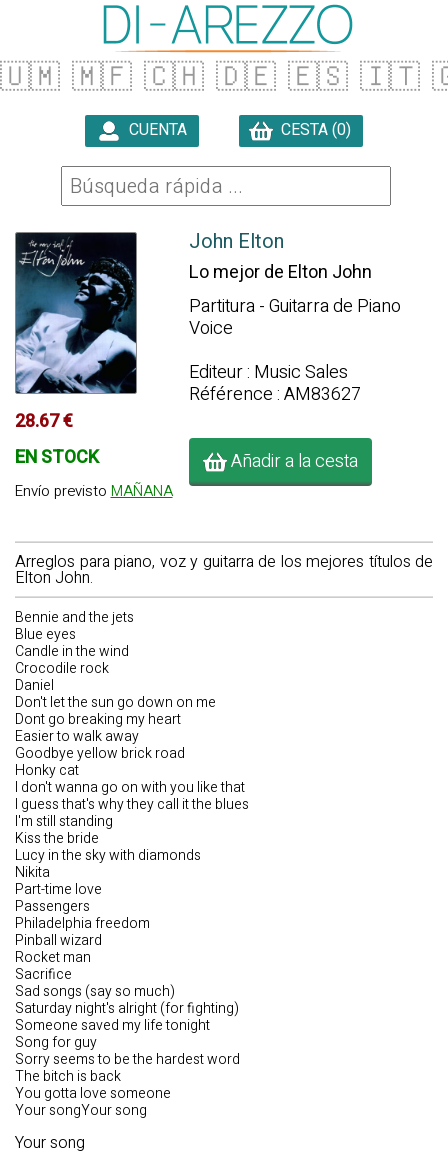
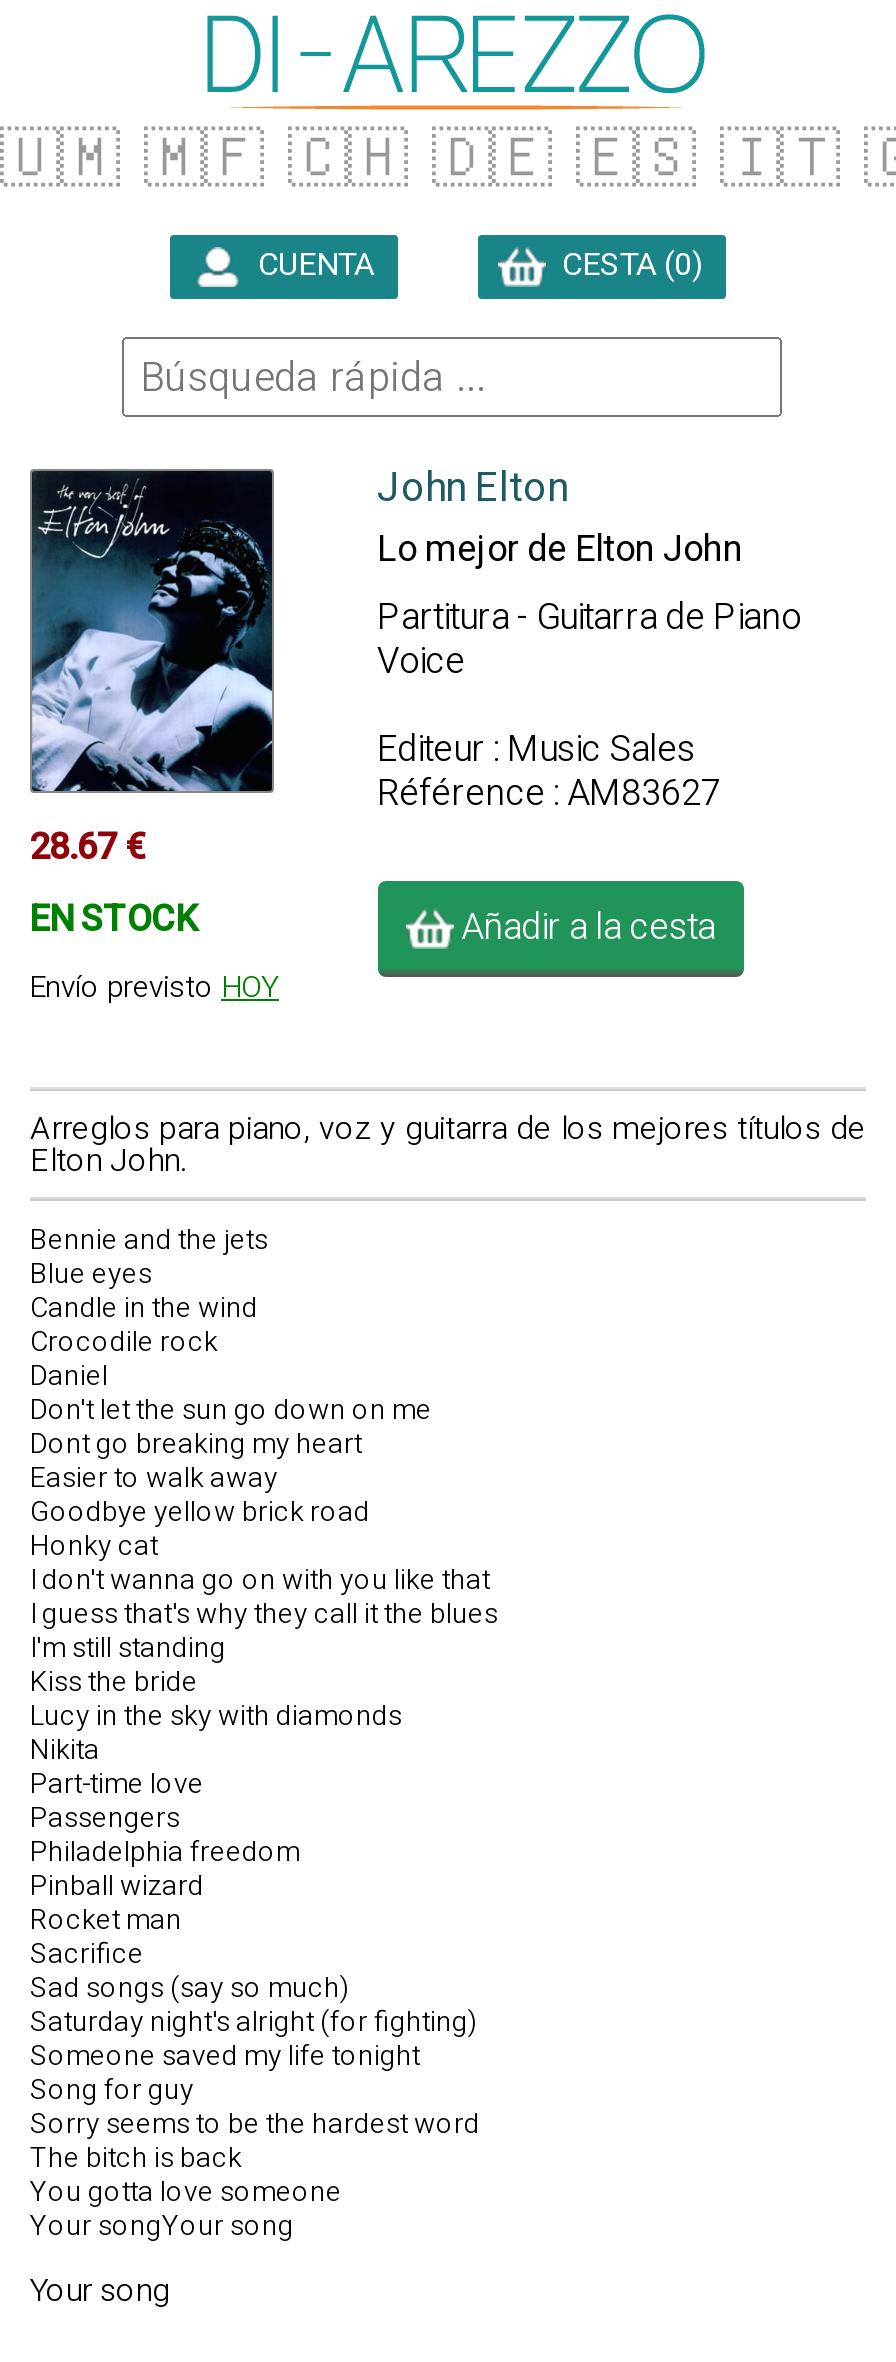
- Envío previsto MAÑANA
+ Envío previsto HOY
